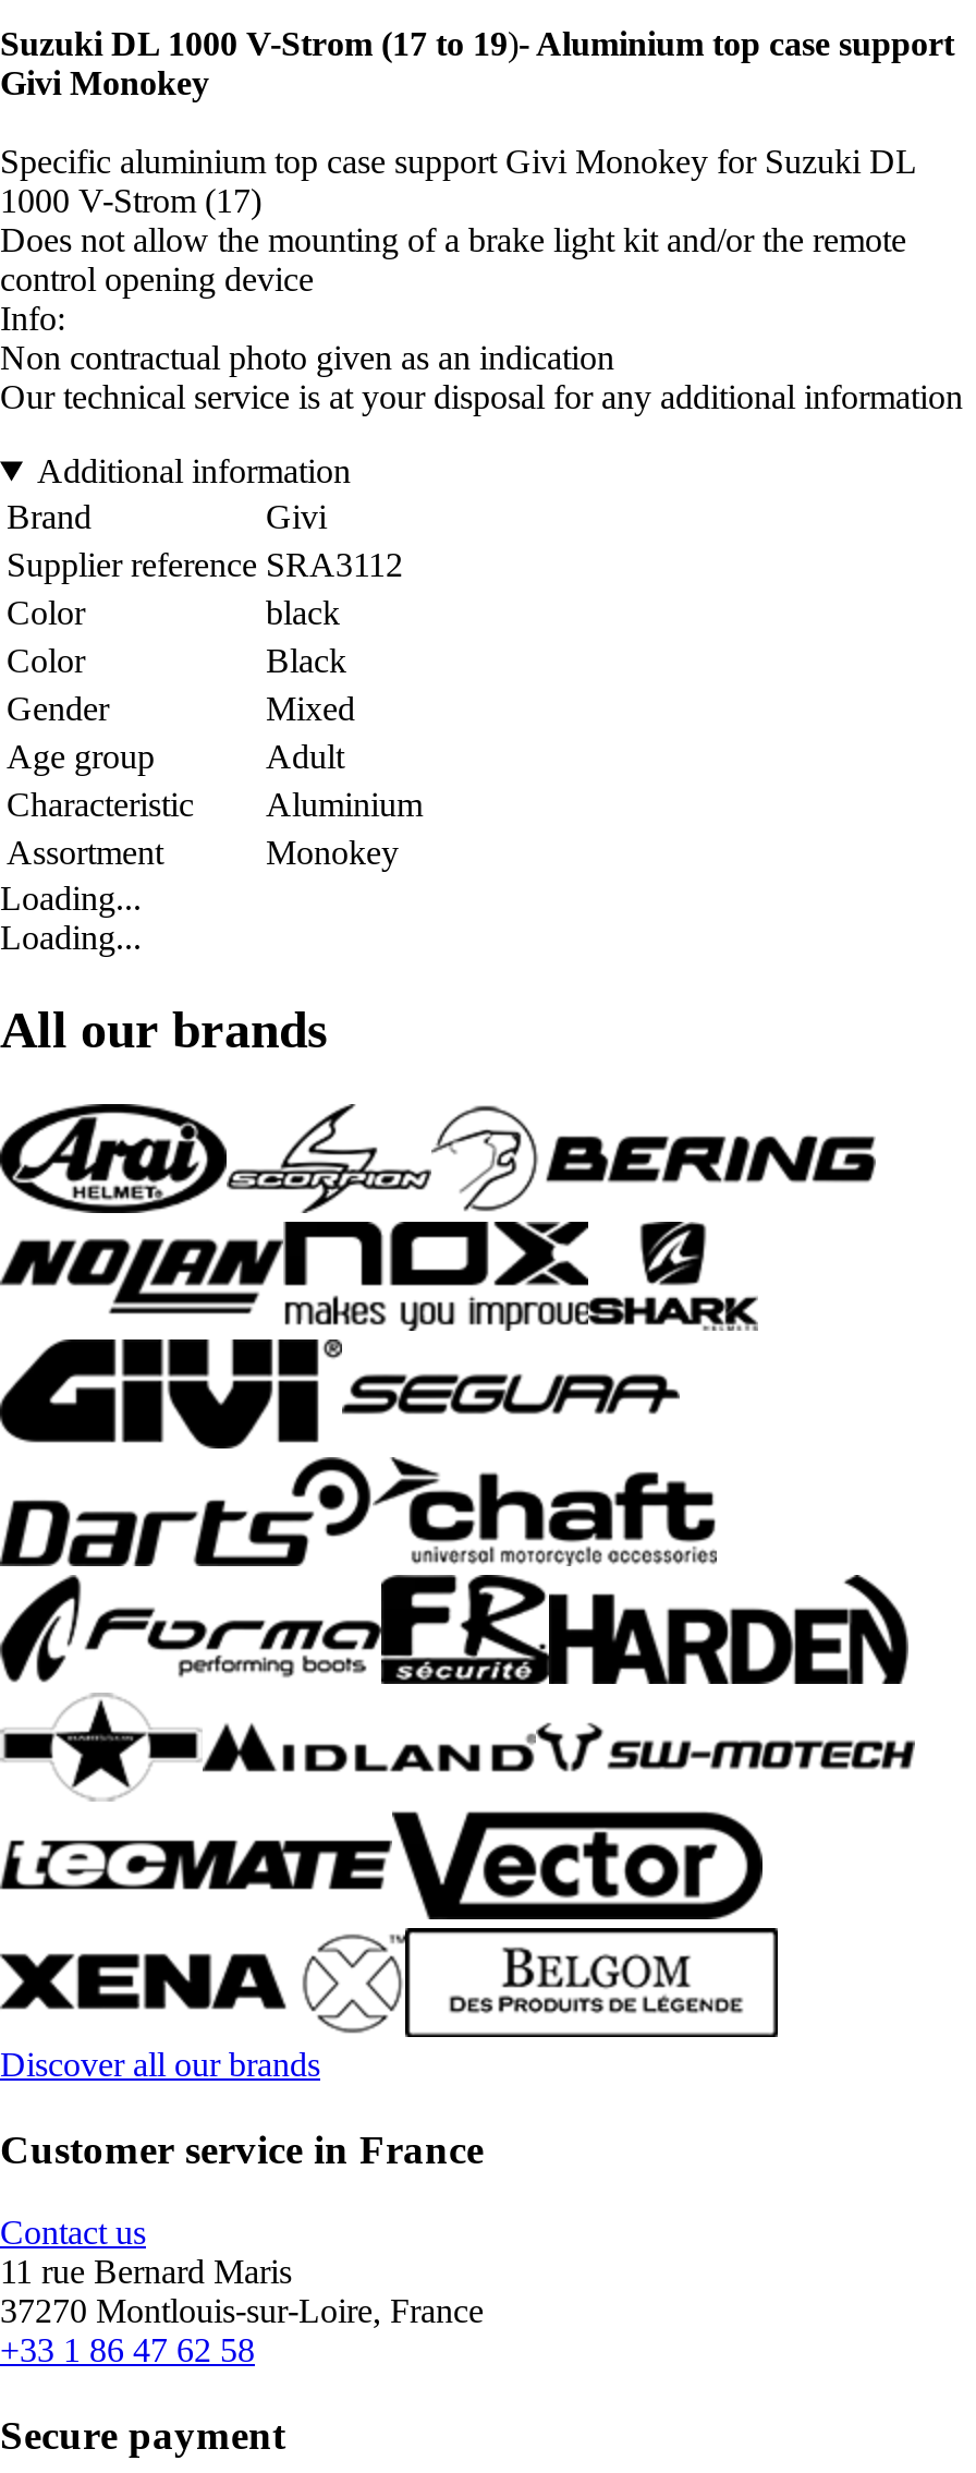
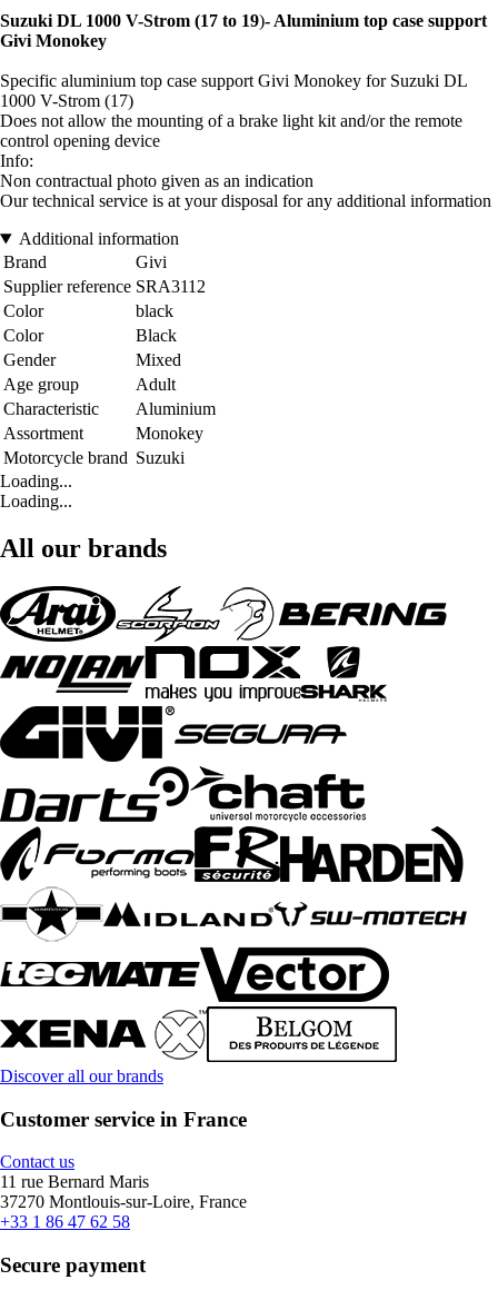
+ Motorcycle brand Suzuki
